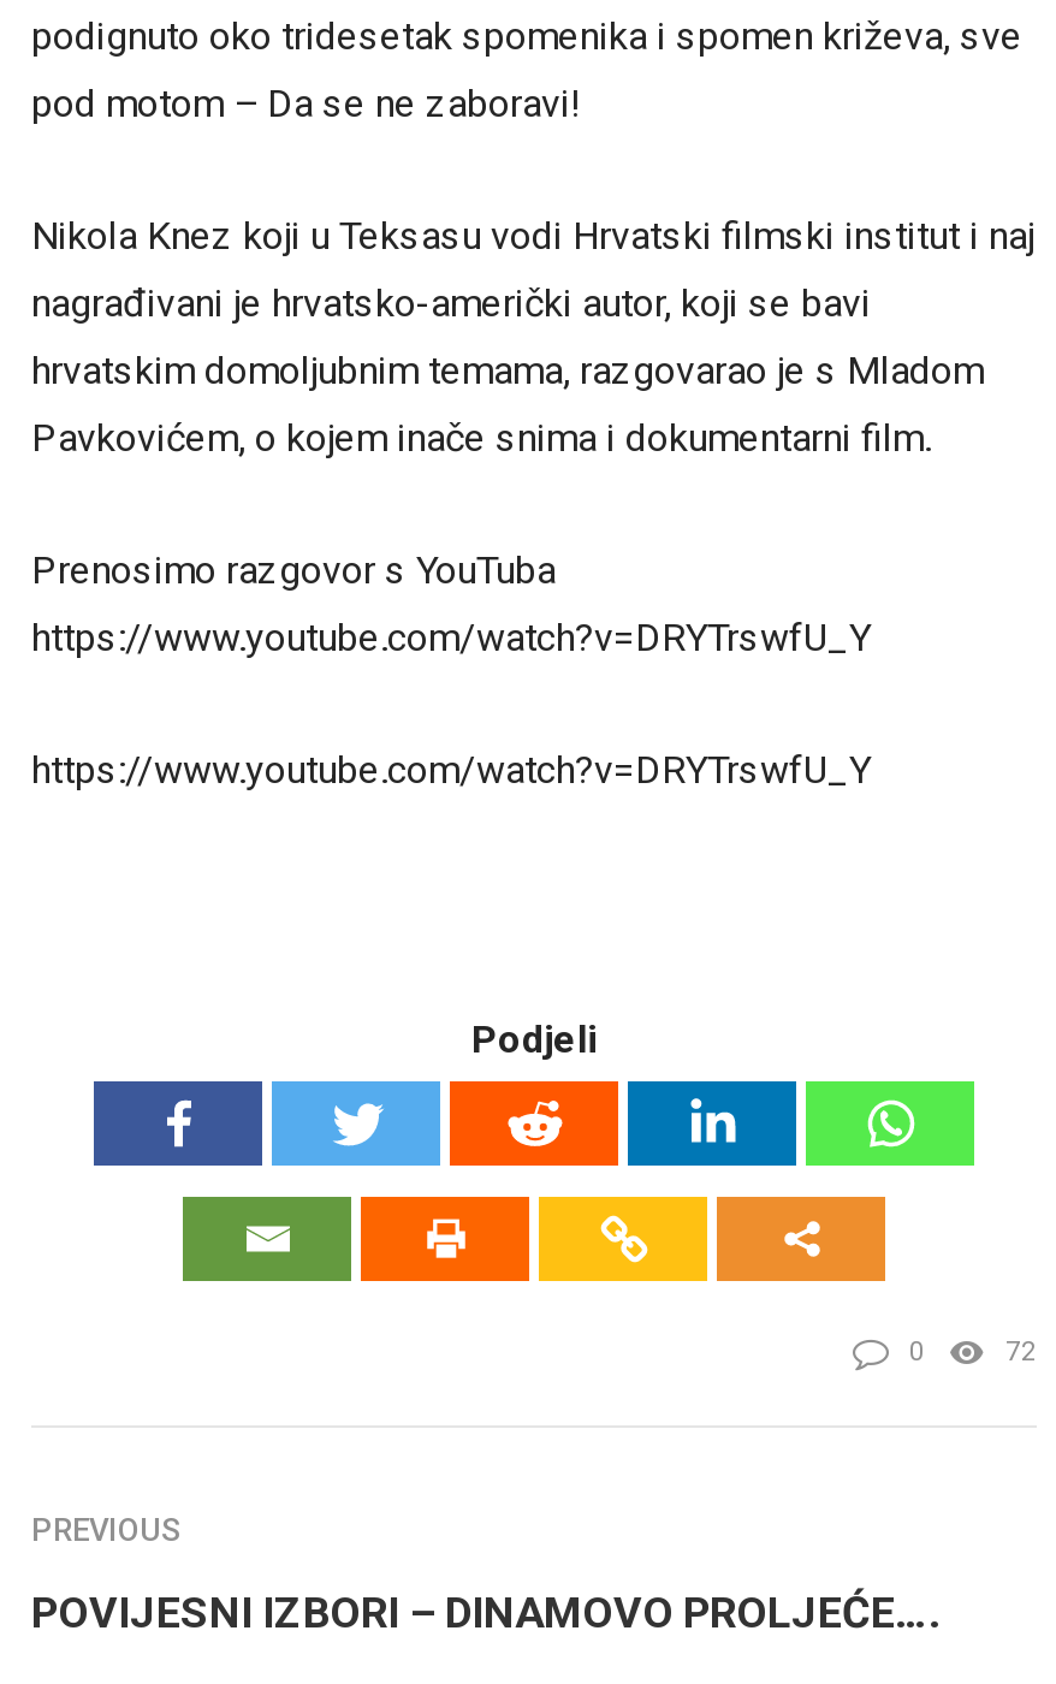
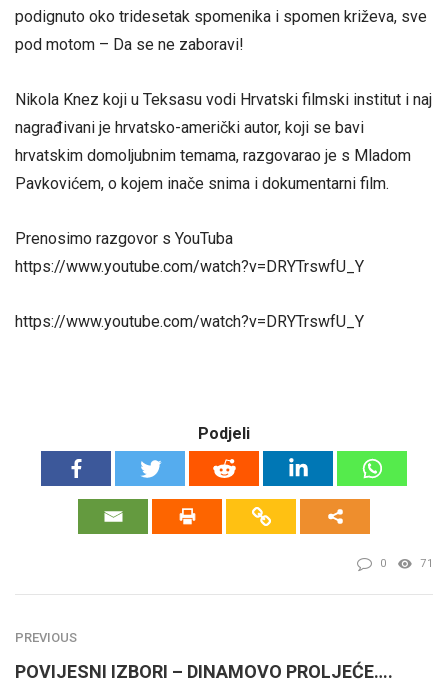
- 72
+ 71
